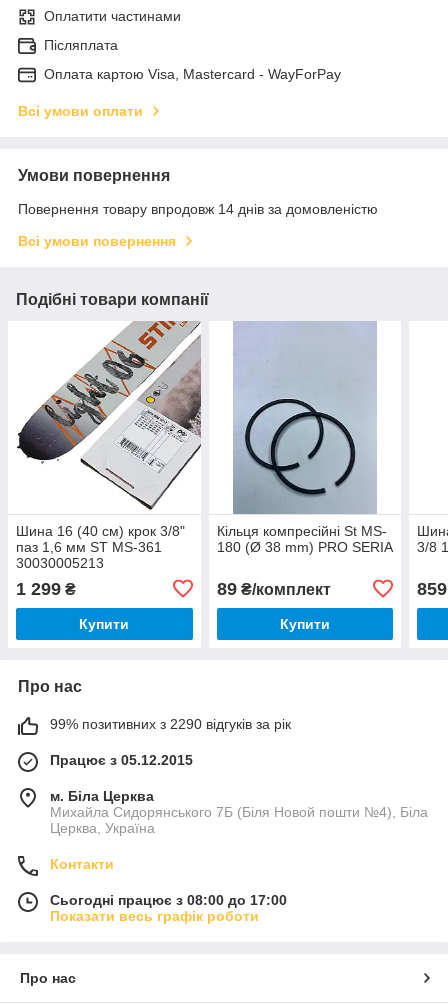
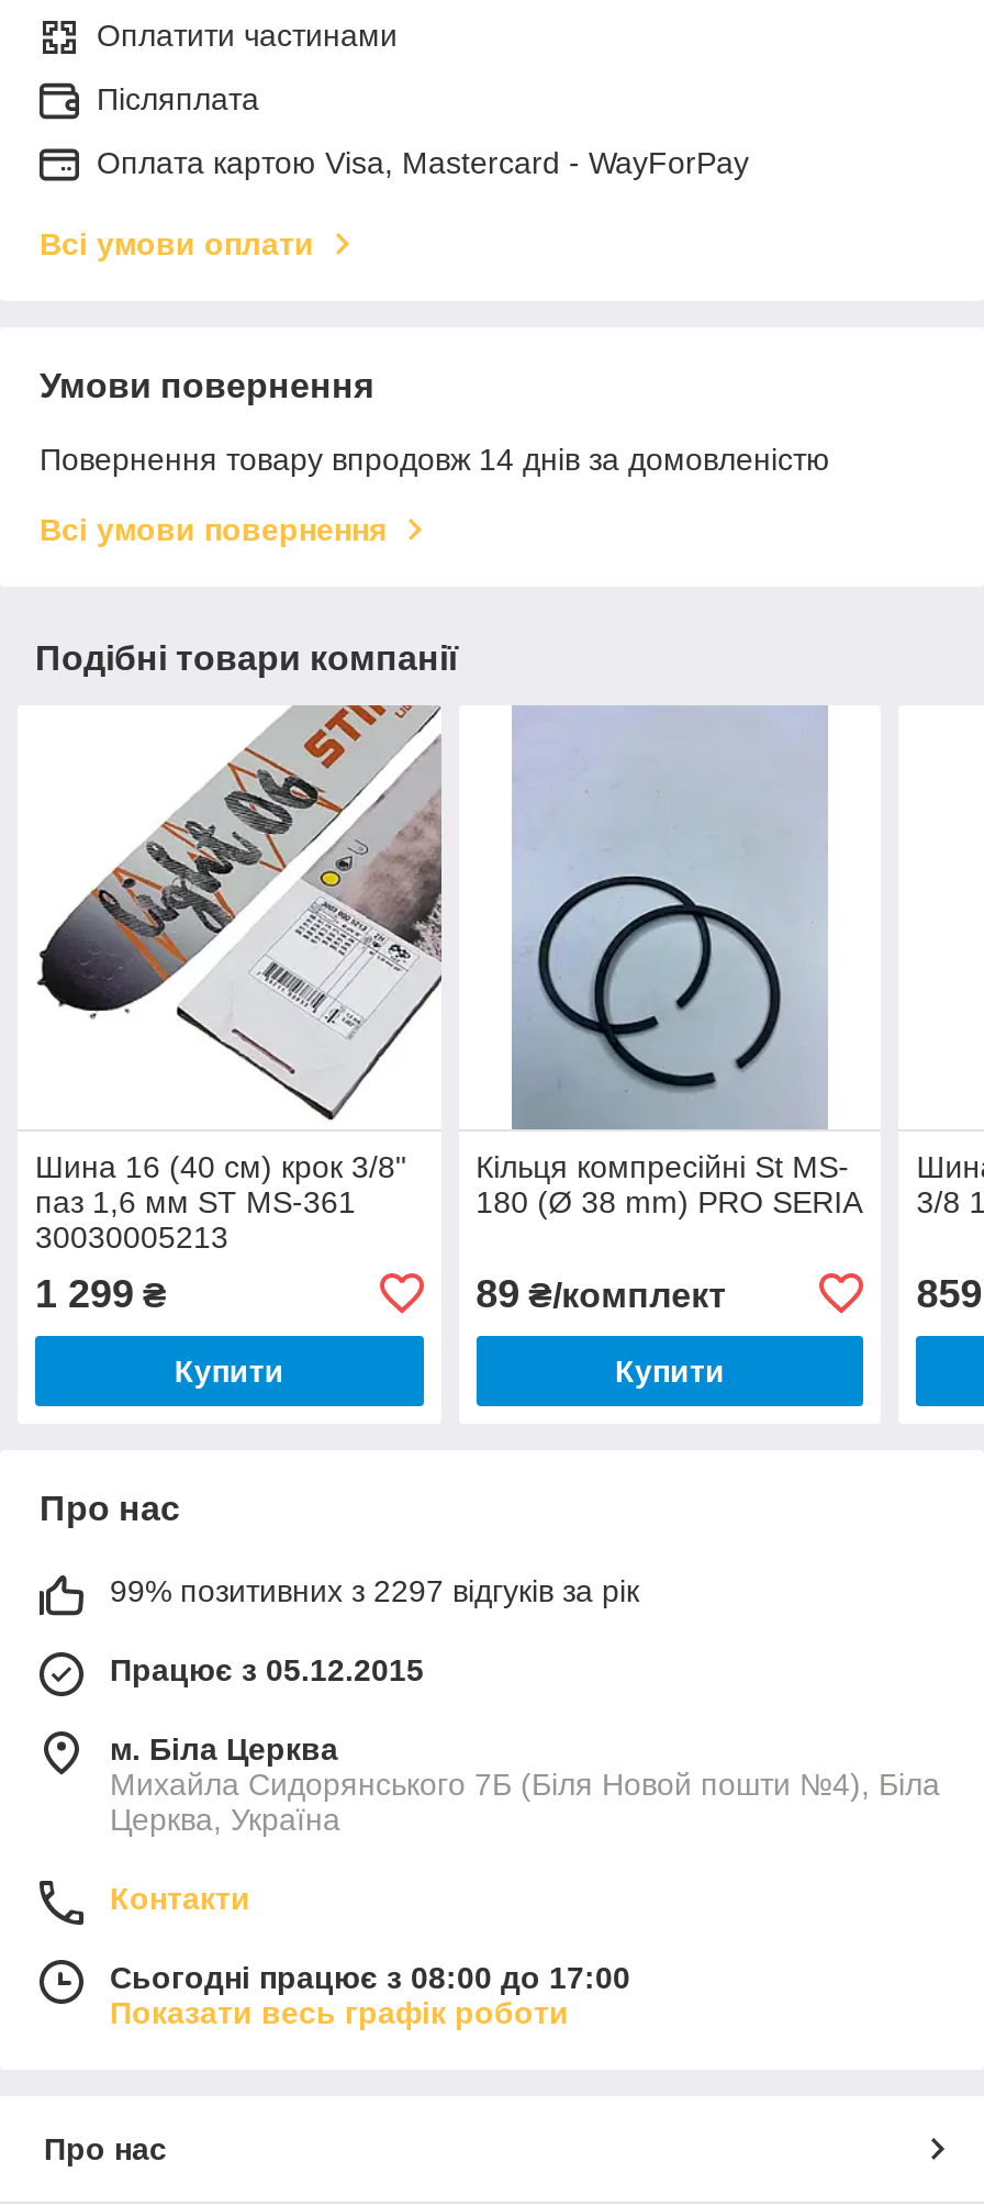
- 99% позитивних з 2290 відгуків за рік
+ 99% позитивних з 2297 відгуків за рік
